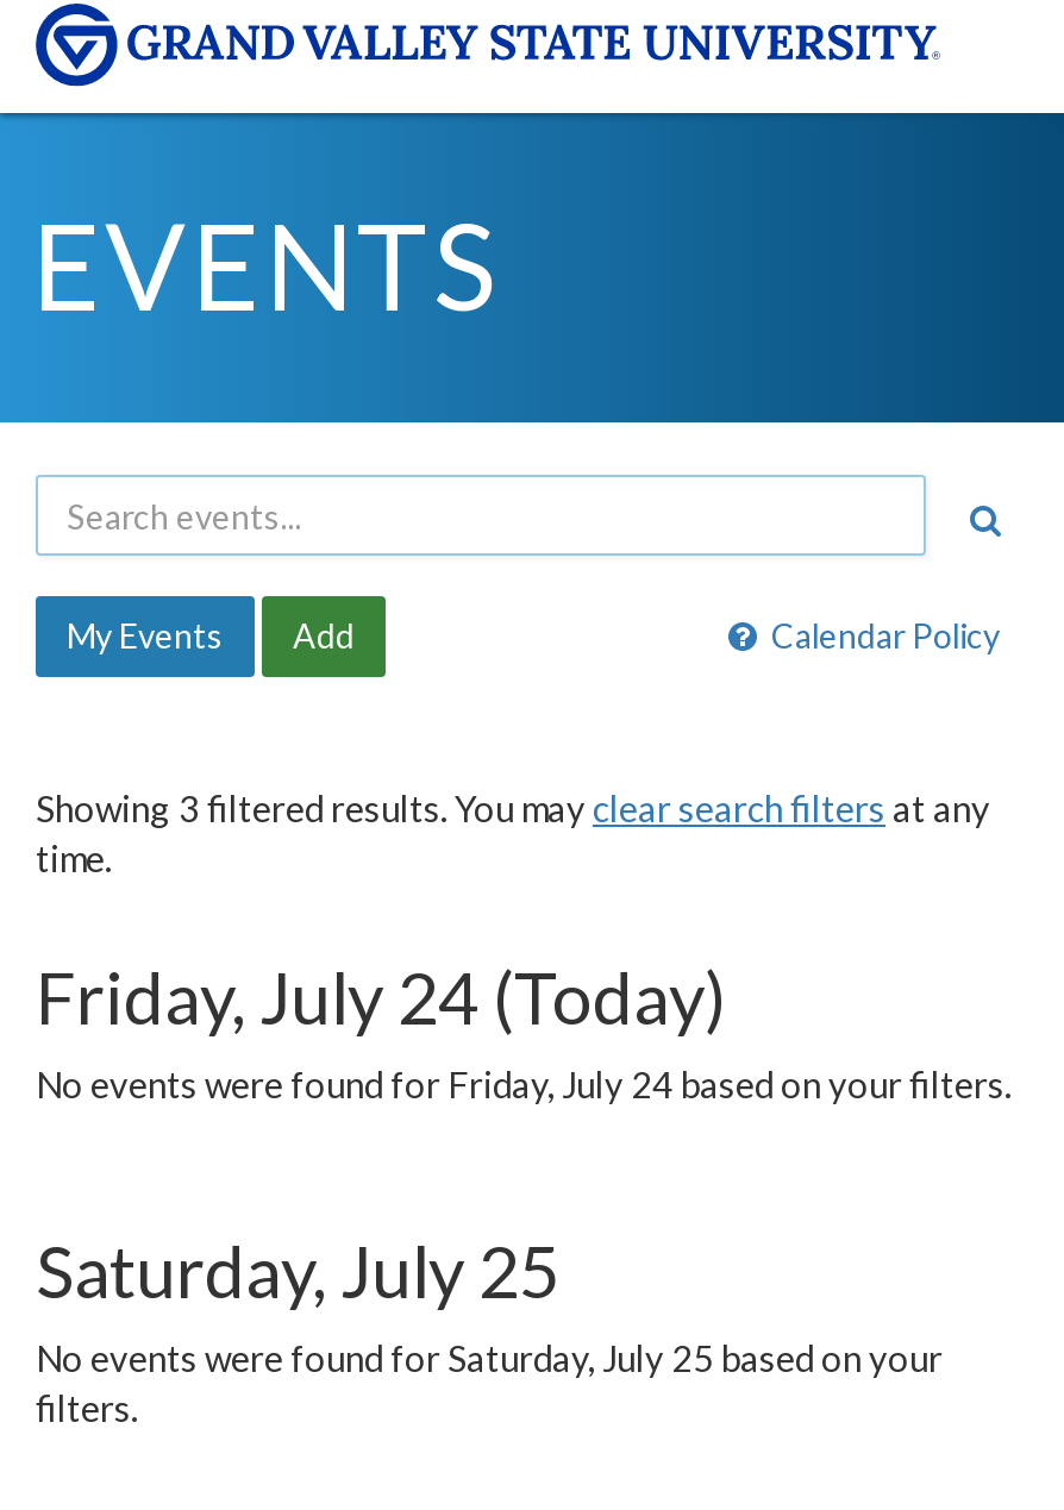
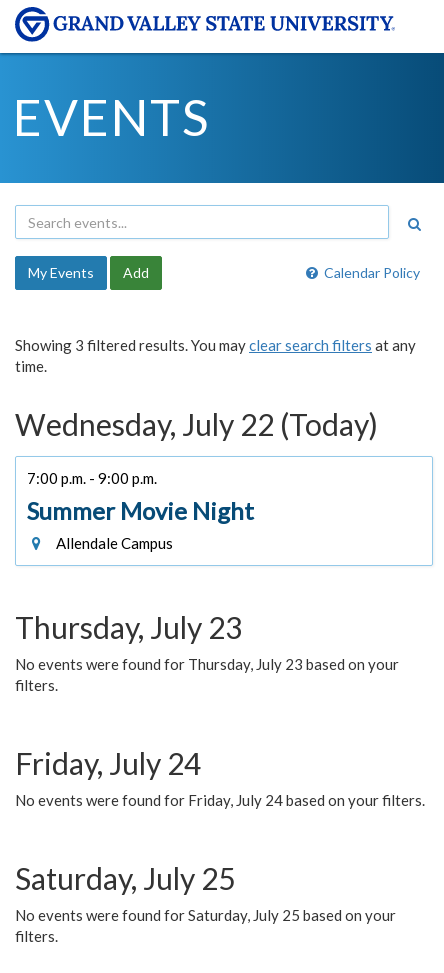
- Friday, July 24 (Today)
+ Wednesday, July 22 (Today)
+ 7:00 p.m. - 9:00 p.m.
+ Summer Movie Night
+ Allendale Campus
+ Thursday, July 23
+ No events were found for Thursday, July 23 based on your
+ filters.
+ Friday, July 24
